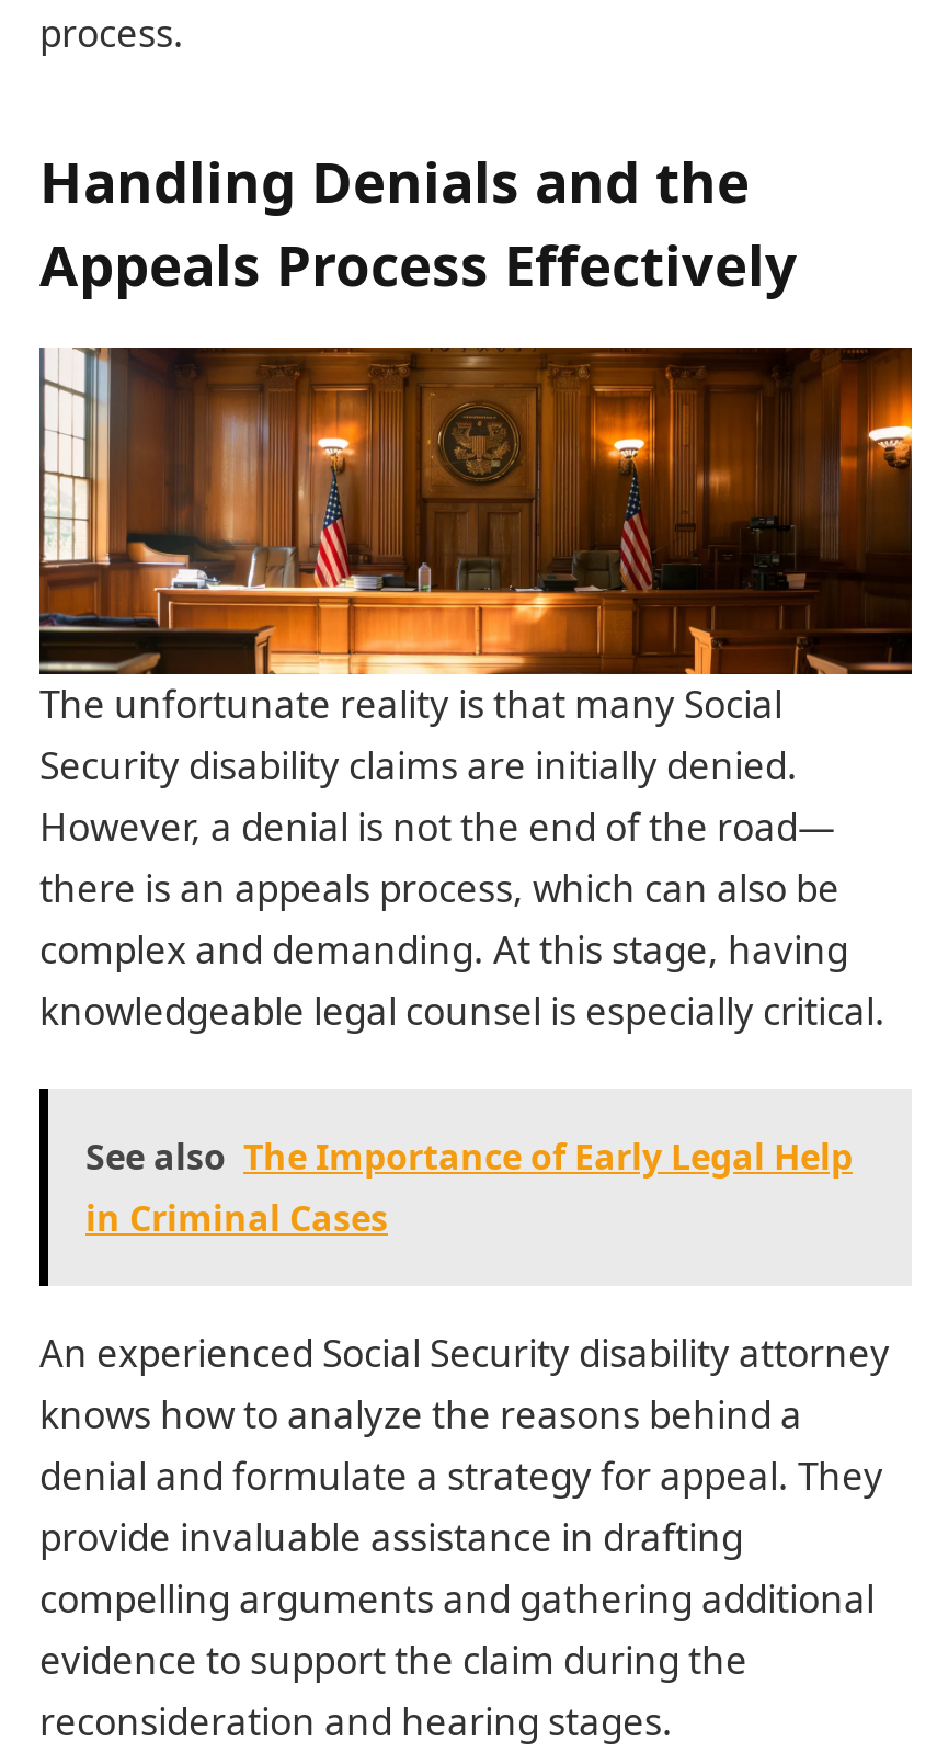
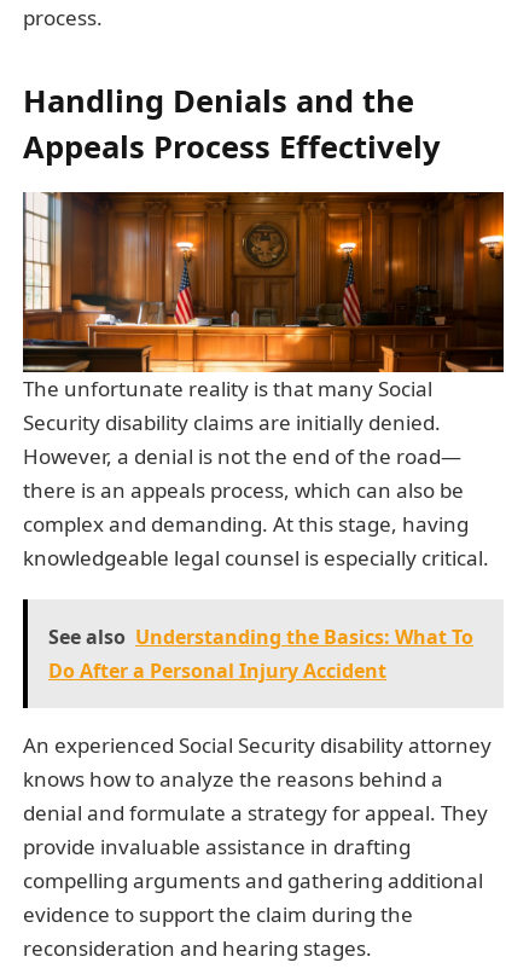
- See also The Importance of Early Legal Help
- in Criminal Cases
+ See also Understanding the Basics: What To
+ Do After a Personal Injury Accident
